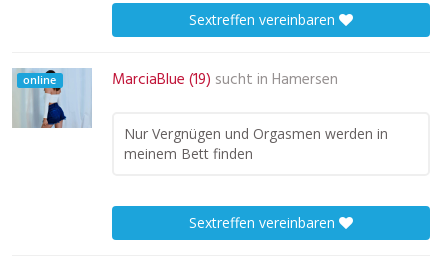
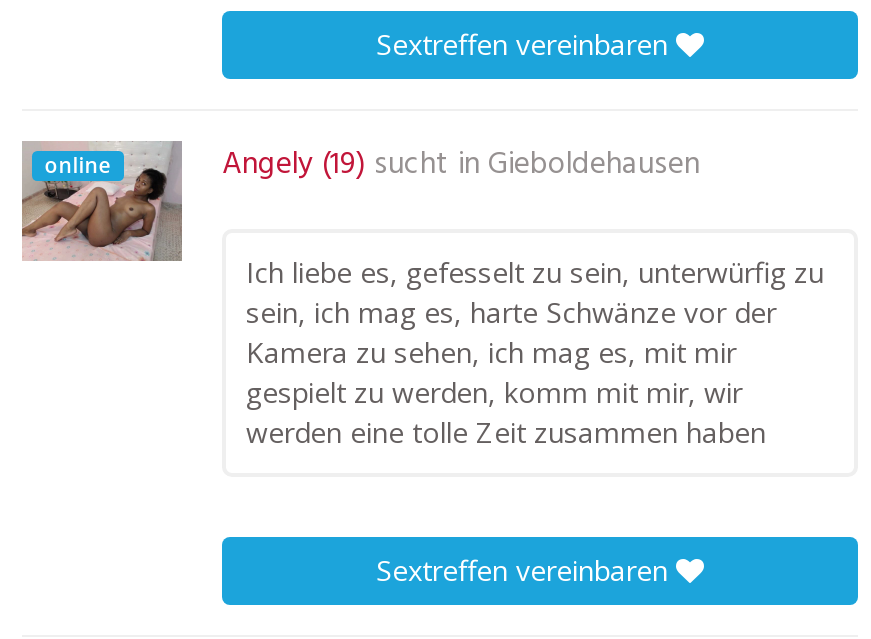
- [image]
- MarciaBlue (19) sucht in Hamersen
+ [image]
+ Angely (19) sucht in Gieboldehausen

- Nur Vergnügen und Orgasmen werden in
- meinem Bett finden
+ Ich liebe es, gefesselt zu sein, unterwürfig zu
+ sein, ich mag es, harte Schwänze vor der
+ Kamera zu sehen, ich mag es, mit mir
+ gespielt zu werden, komm mit mir, wir
+ werden eine tolle Zeit zusammen haben
